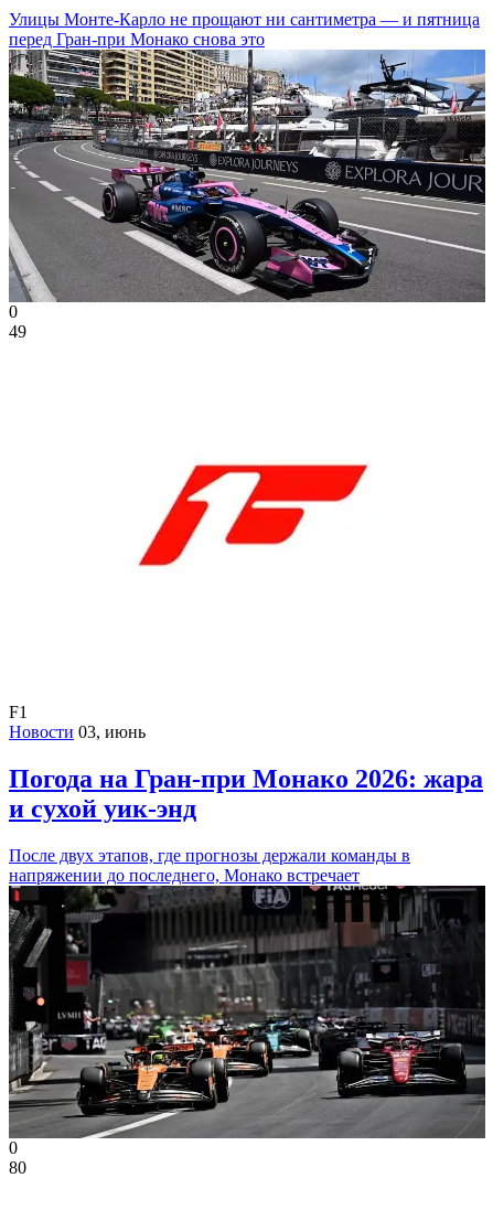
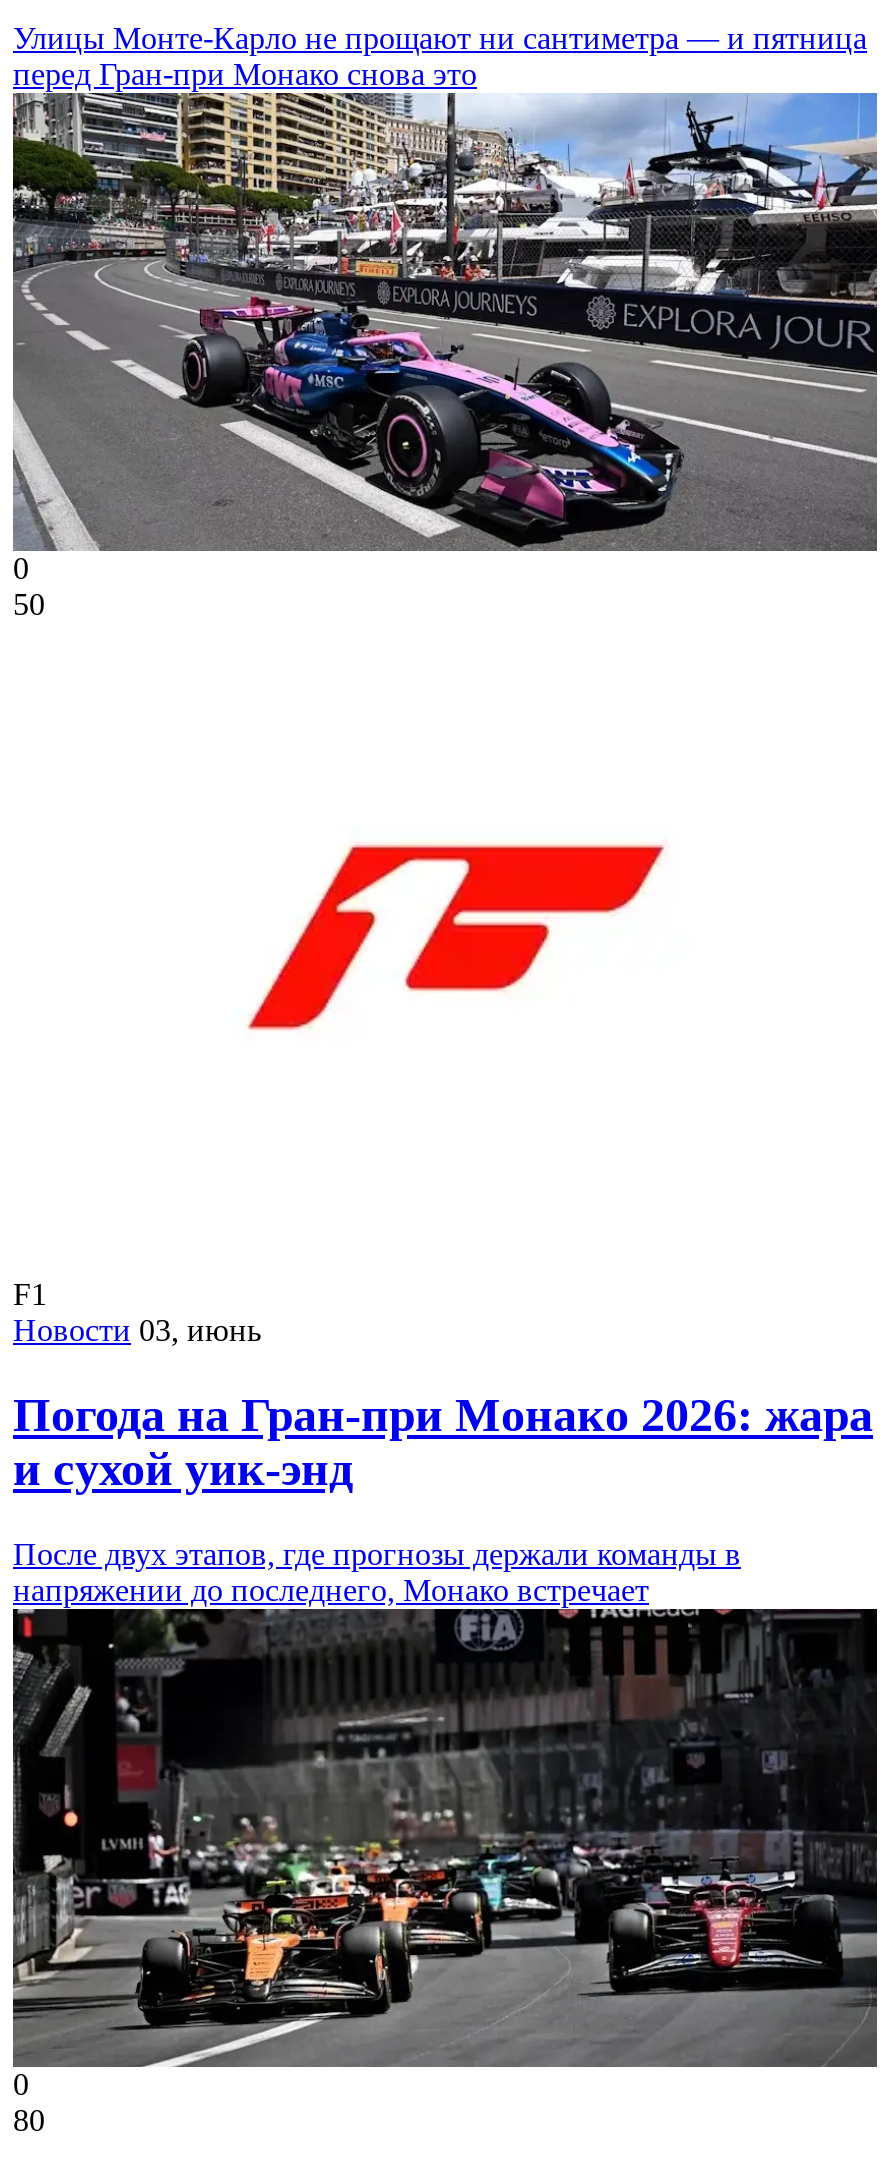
- 49
+ 50
